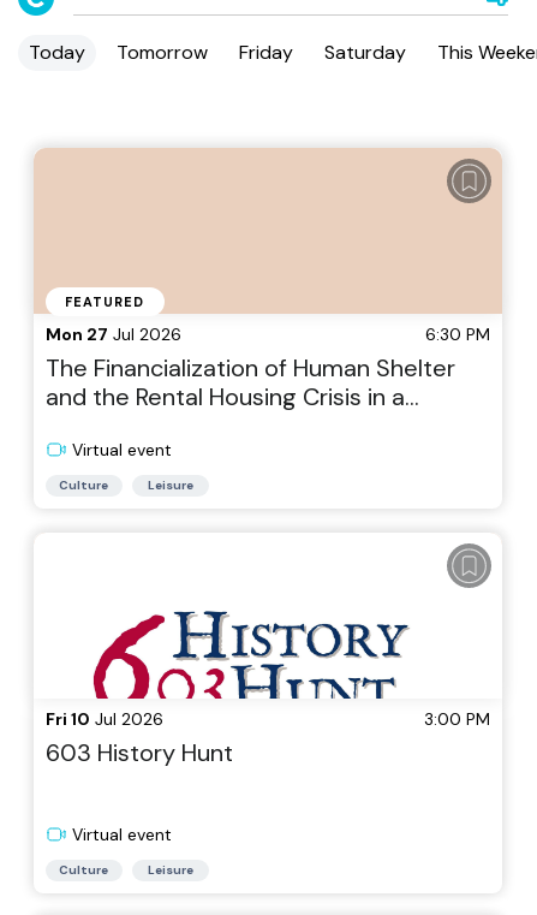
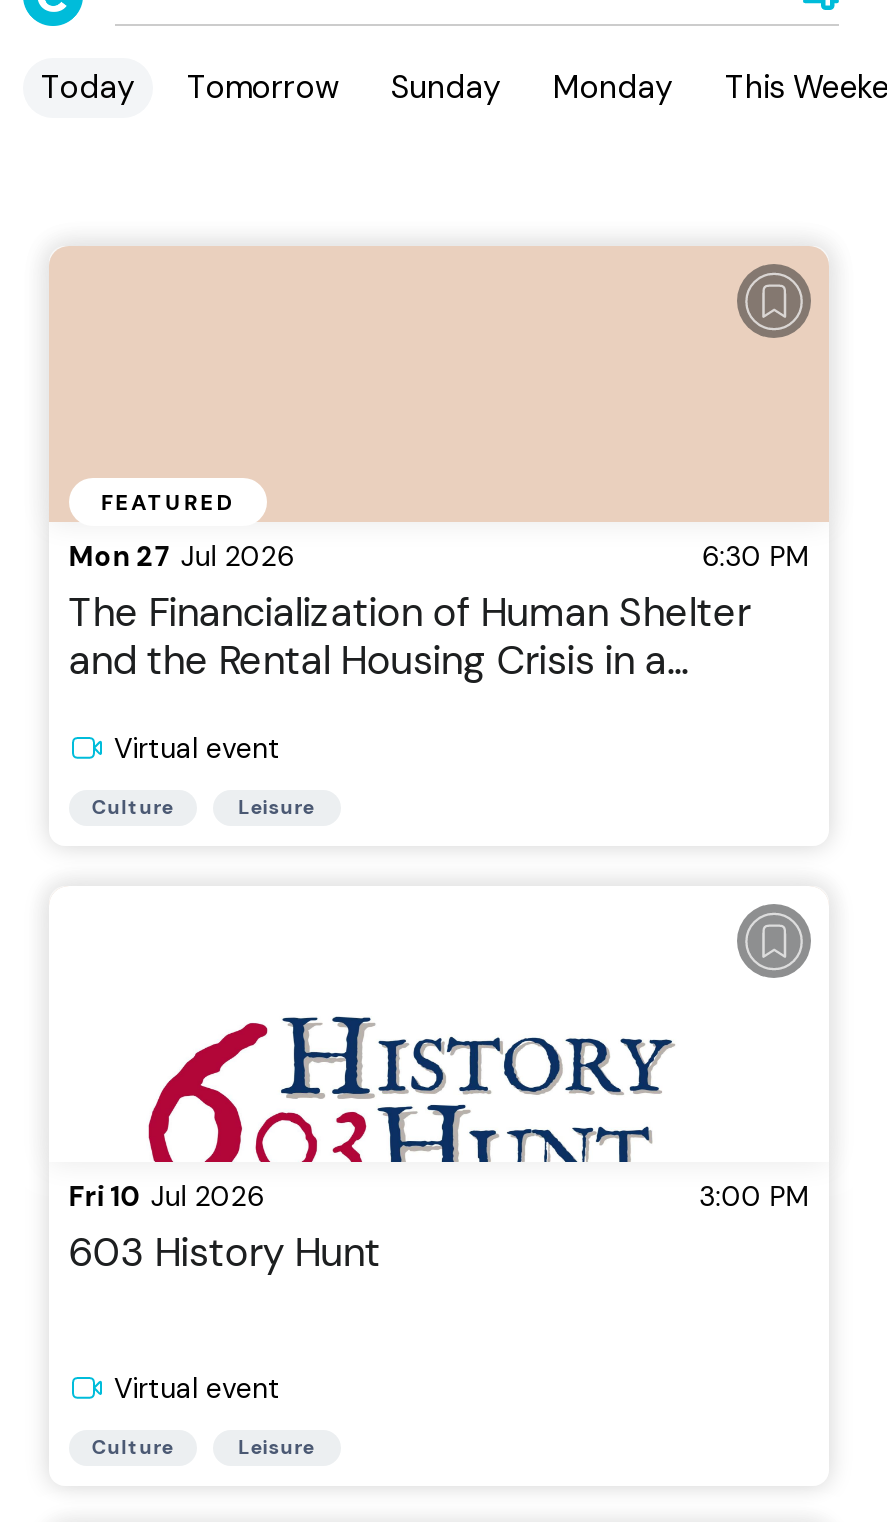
- Friday
- Saturday
+ Sunday
+ Monday
